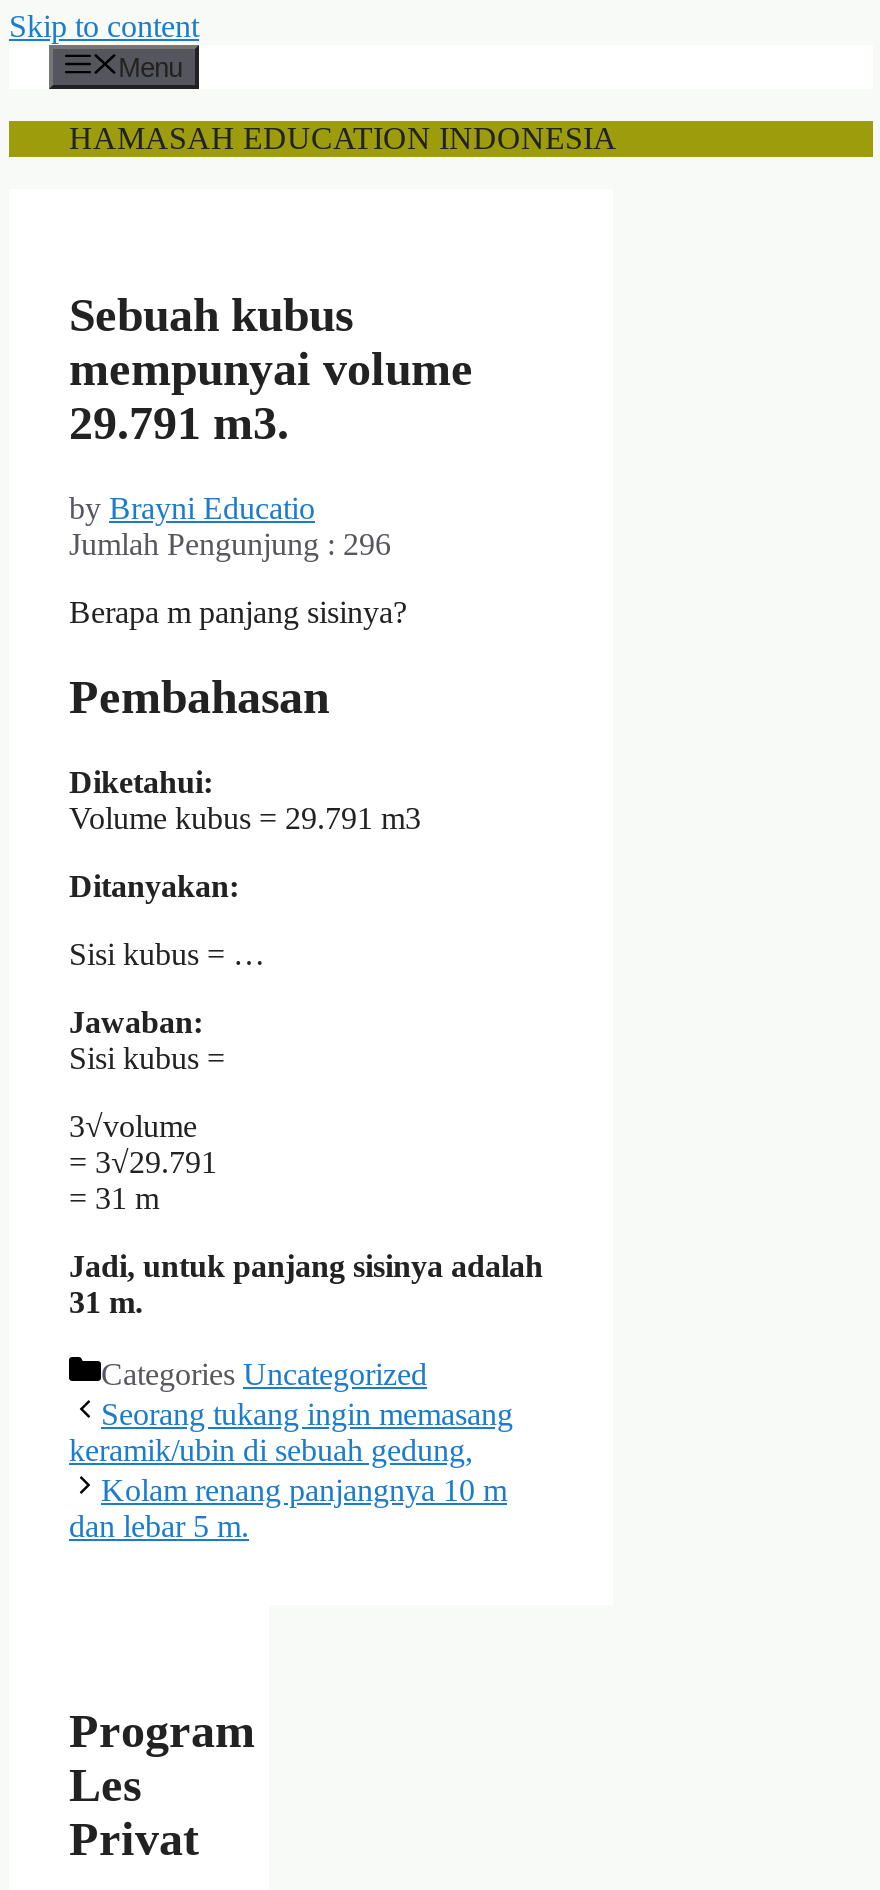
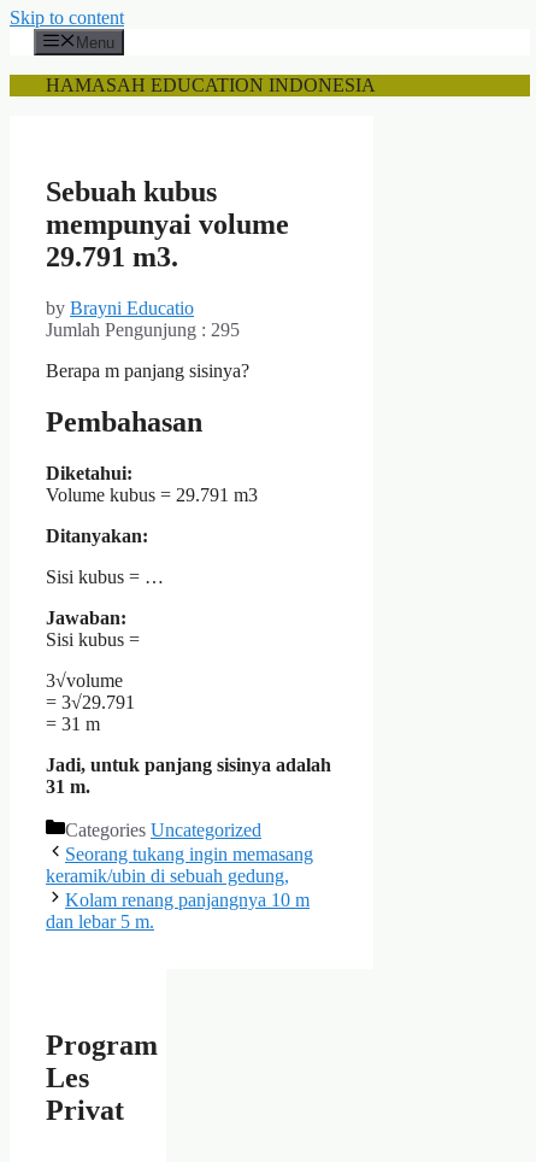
- Jumlah Pengunjung : 296
+ Jumlah Pengunjung : 295
